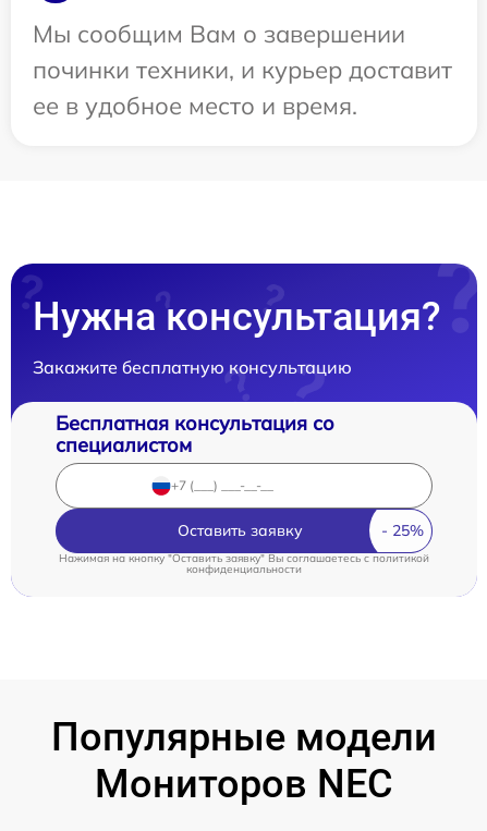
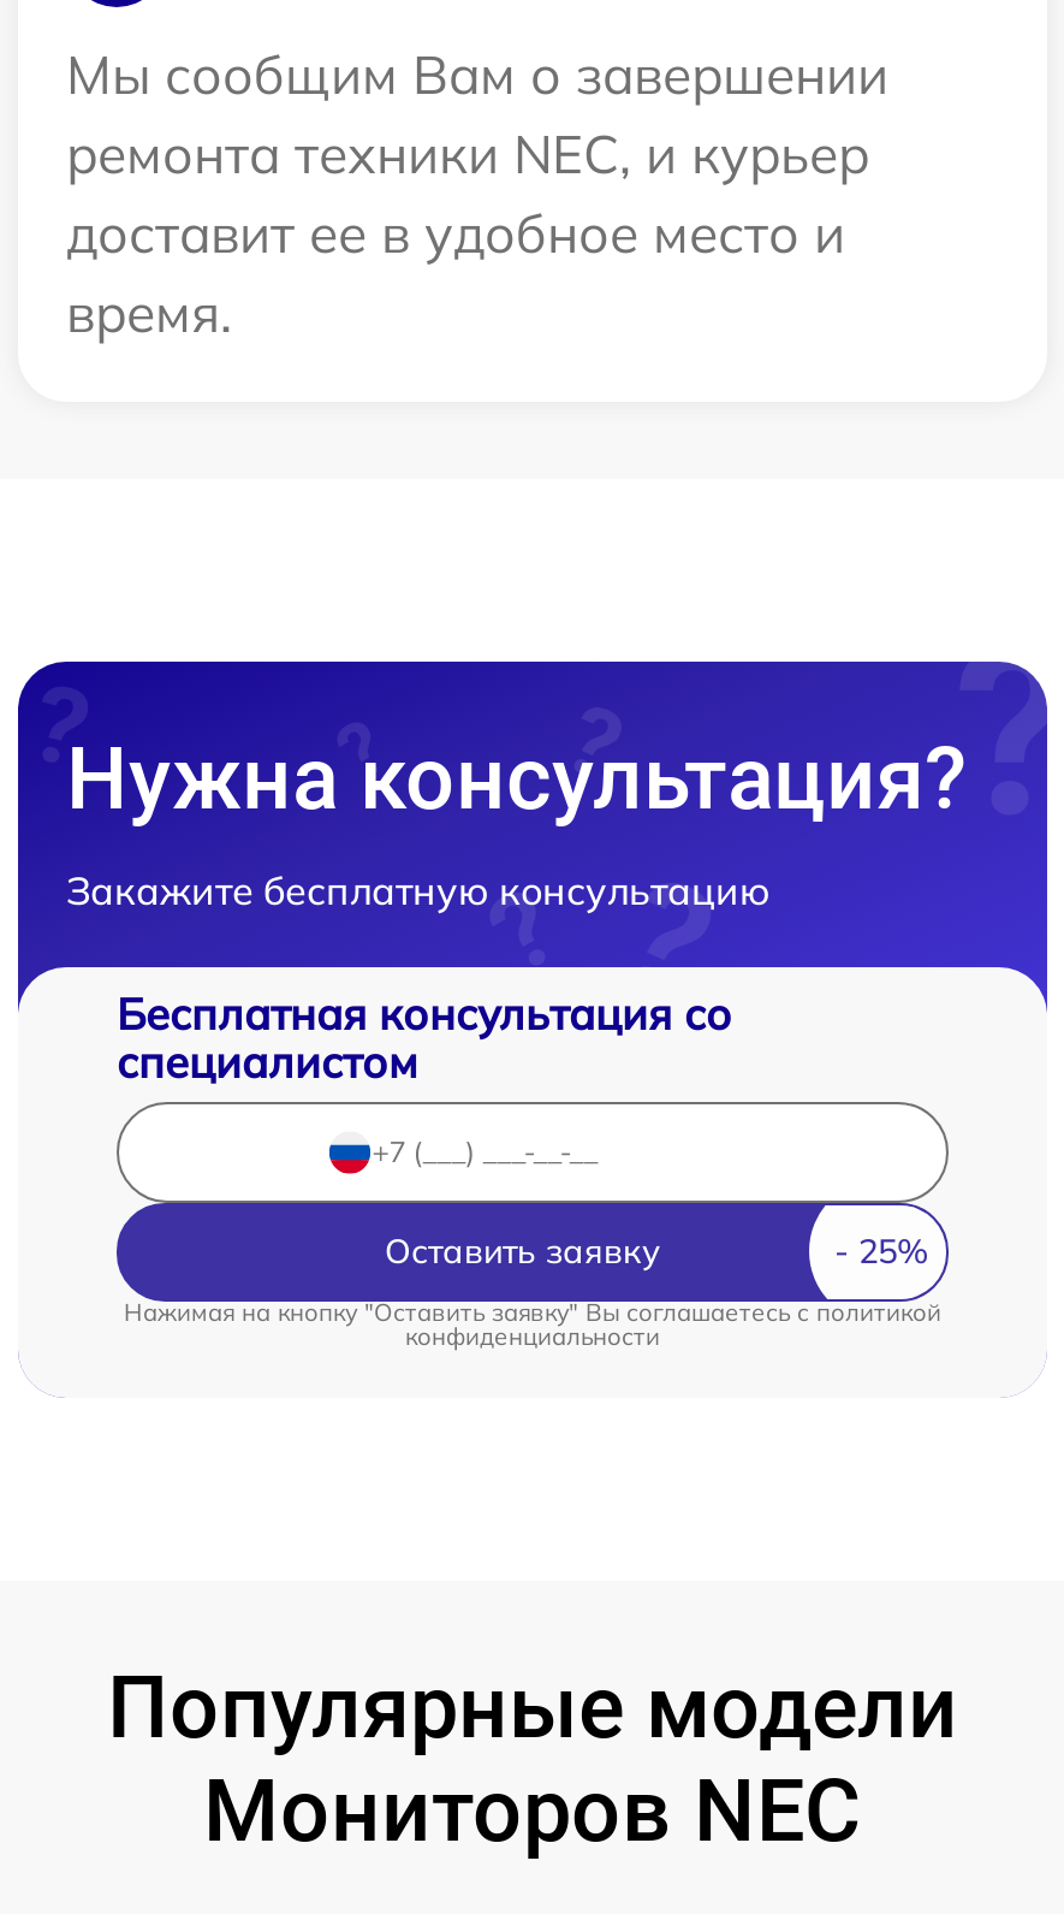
- починки техники, и курьер доставит
- ее в удобное место и время.
+ ремонта техники NEC, и курьер
+ доставит ее в удобное место и
+ время.
